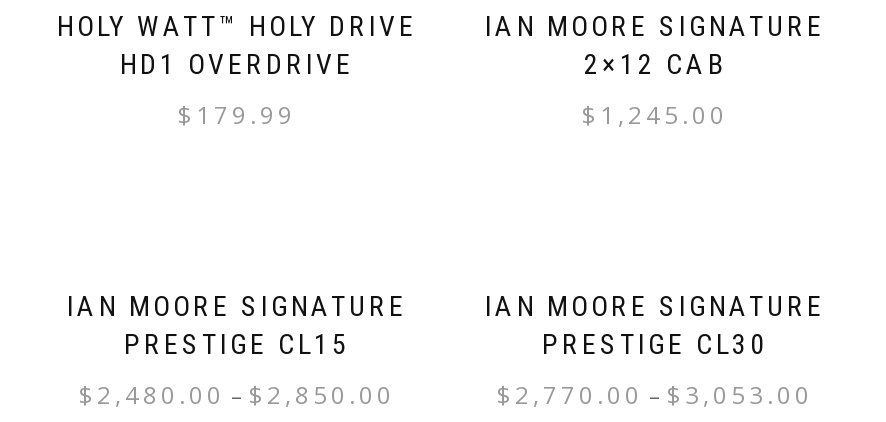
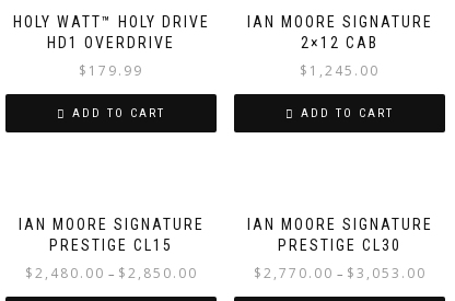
+ ADD TO CART

+ ADD TO CART
